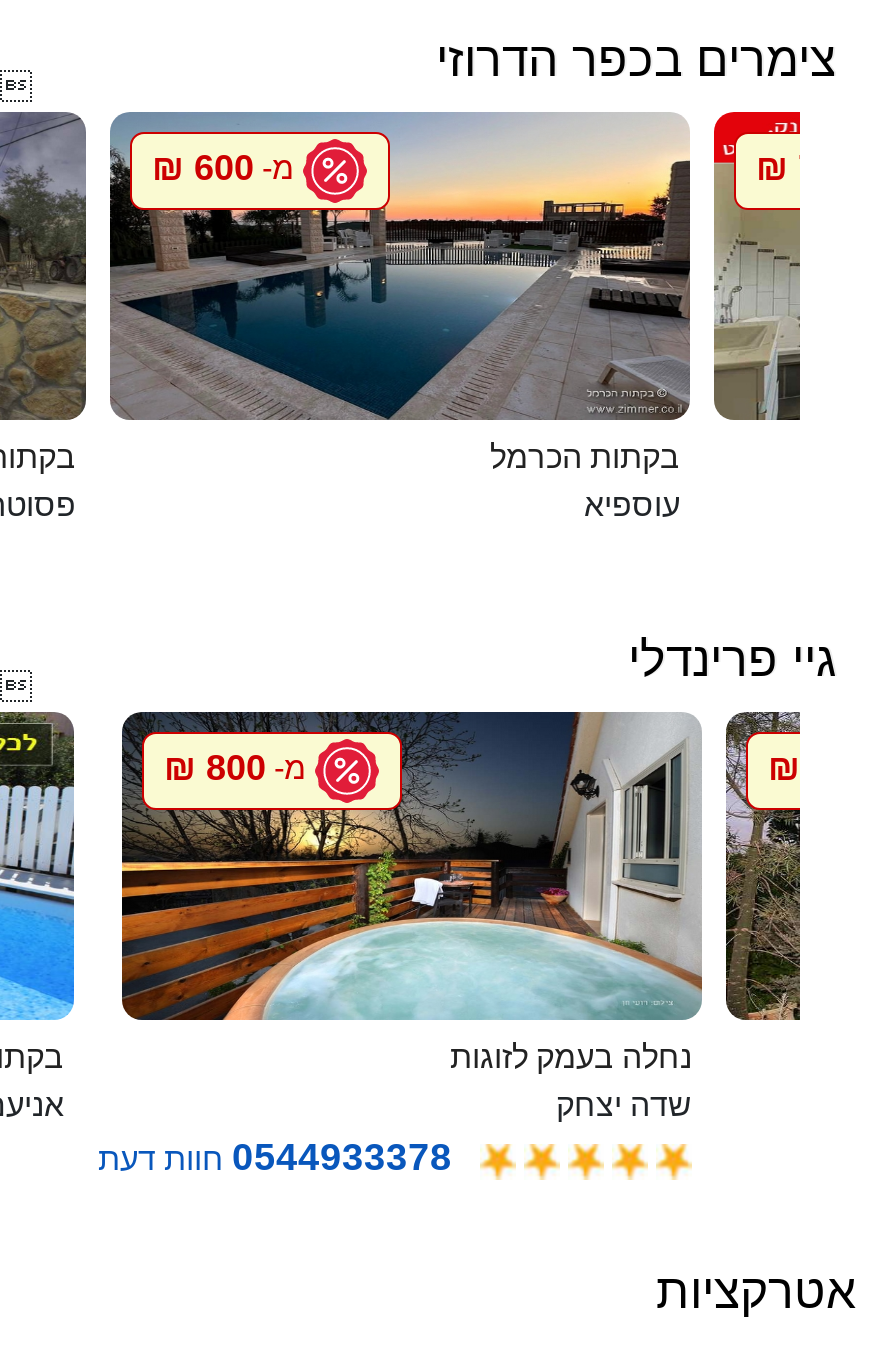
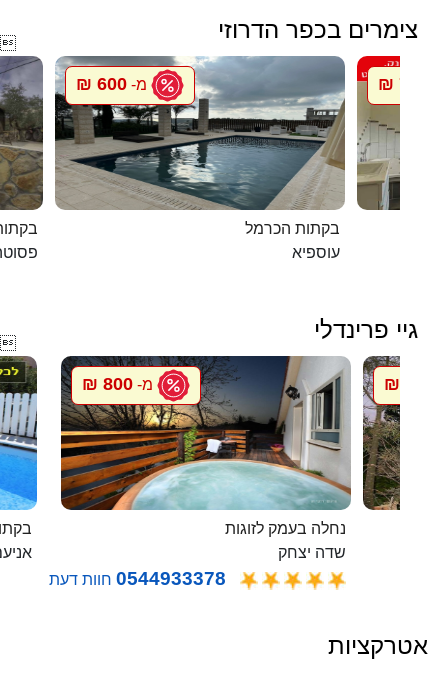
- [image]
+ [image]
